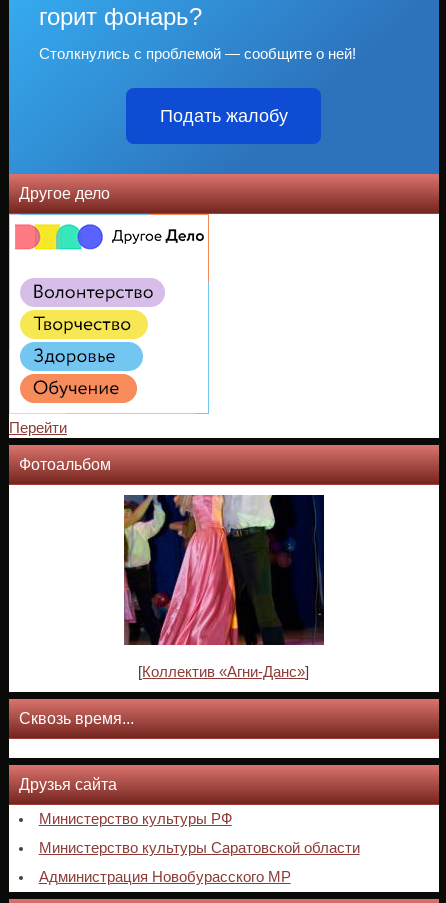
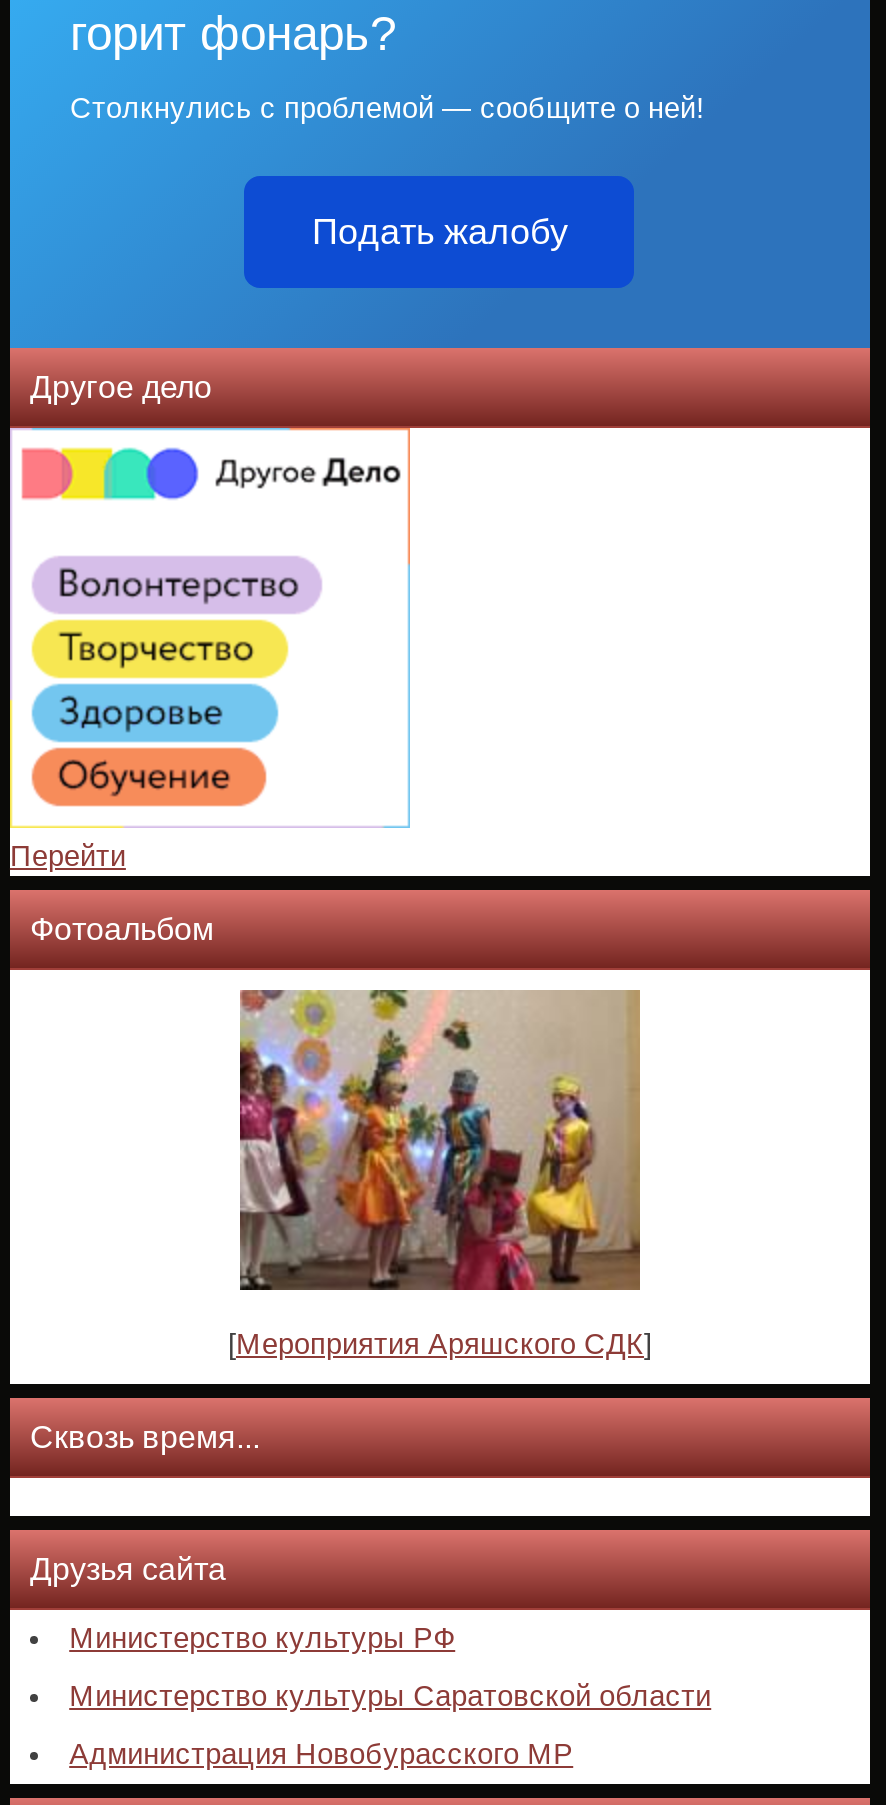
- [image]
- [Коллектив «Агни-Данс»]
+ [image]
+ [Мероприятия Аряшского СДК]
